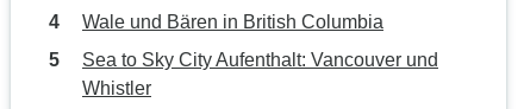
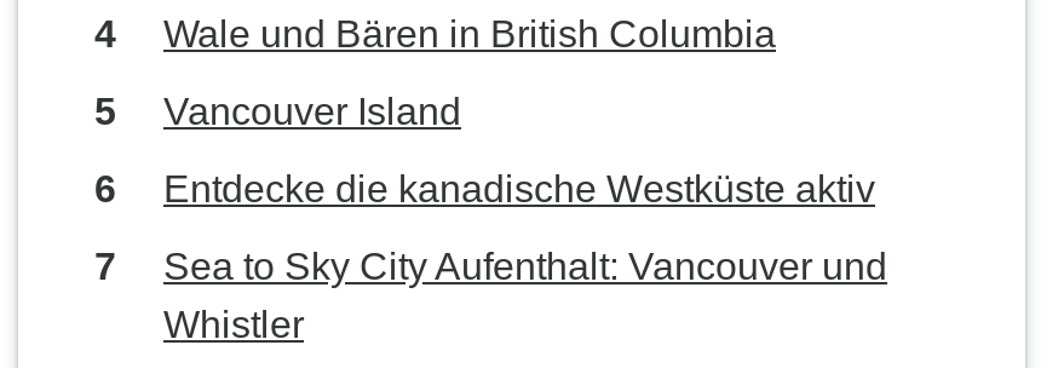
+ Vancouver Island
+ Entdecke die kanadische Westküste aktiv
